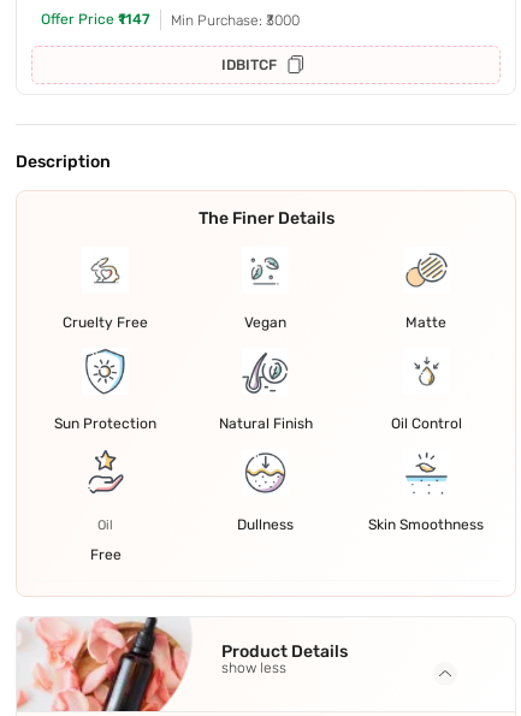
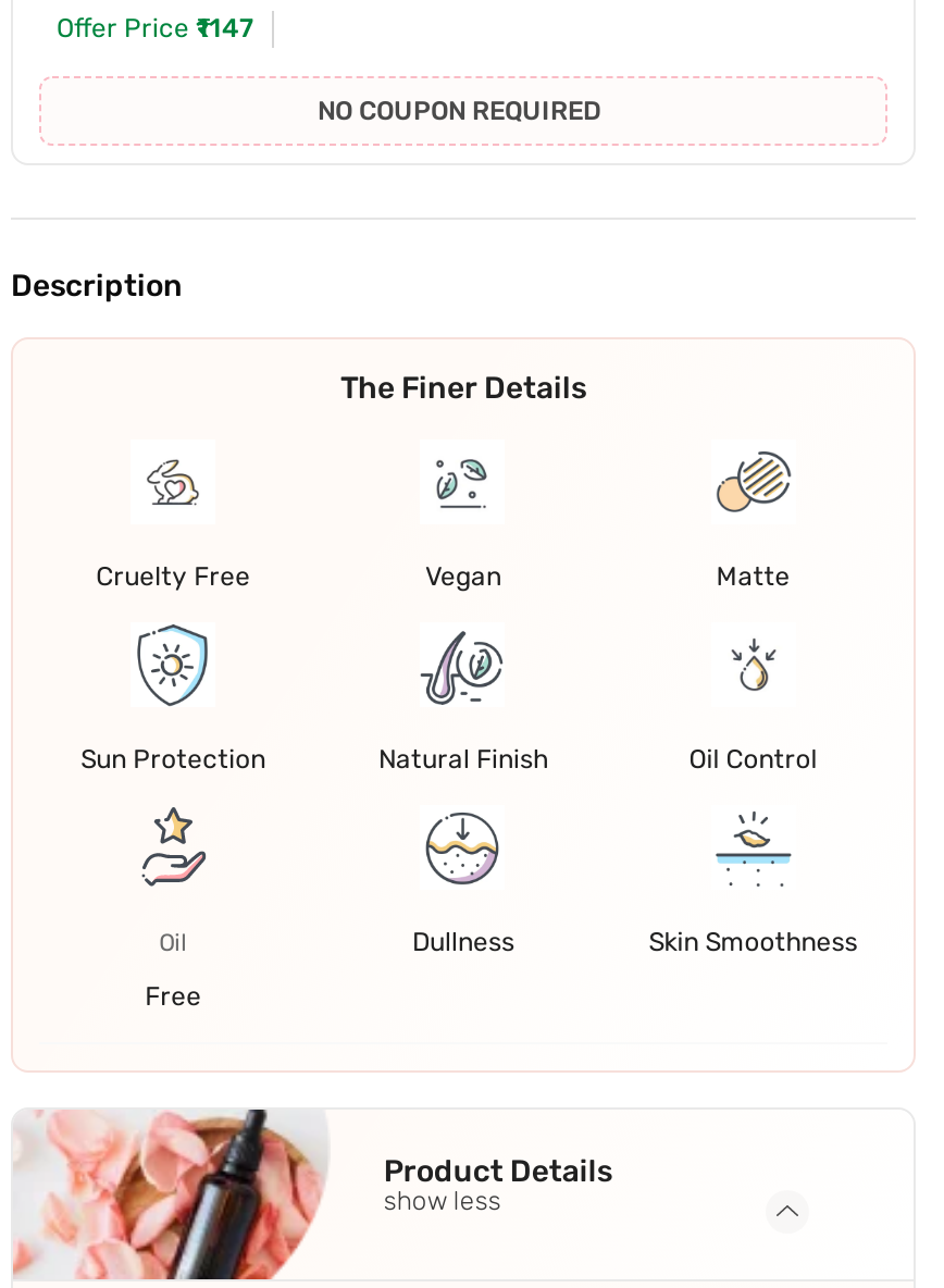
- Min Purchase: ₹3000
- IDBITCF
+ NO COUPON REQUIRED
